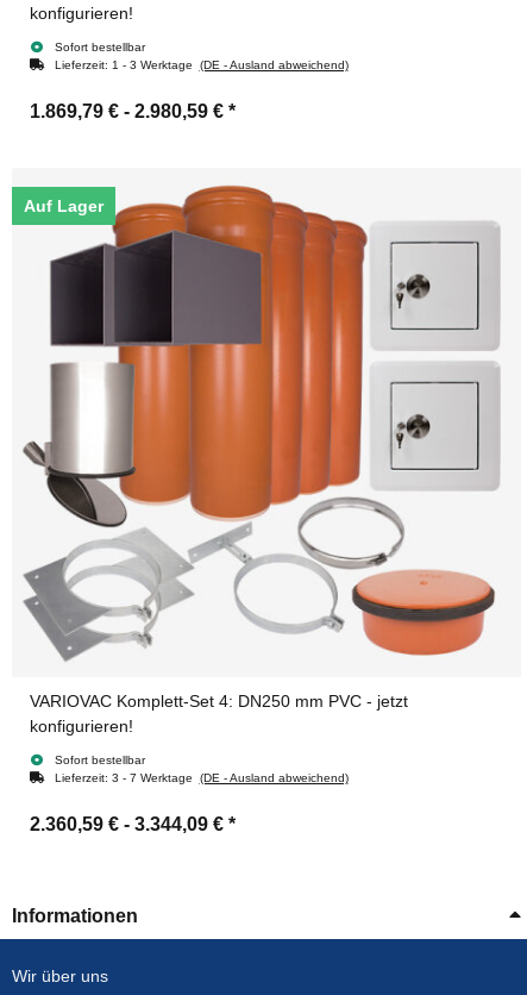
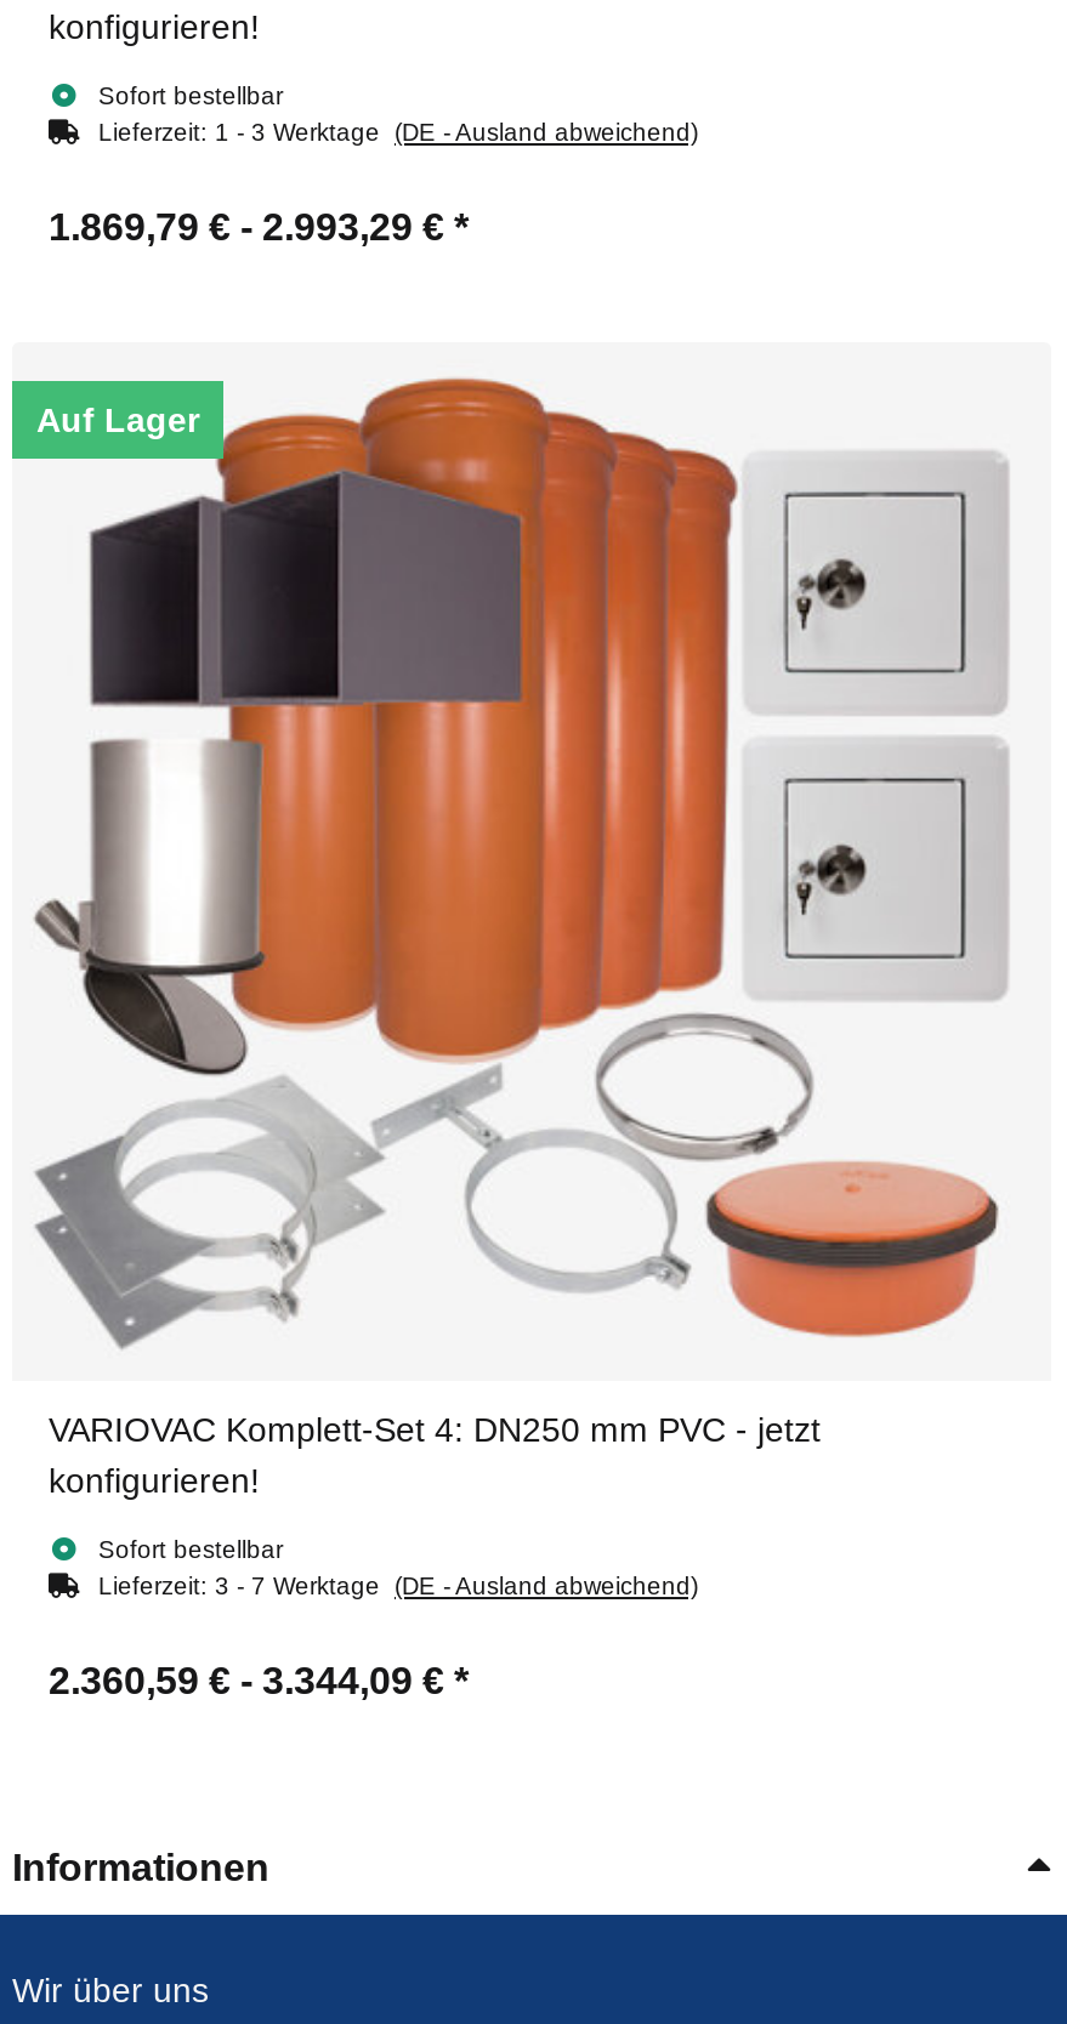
- 1.869,79 € - 2.980,59 €*
+ 1.869,79 € - 2.993,29 €*
